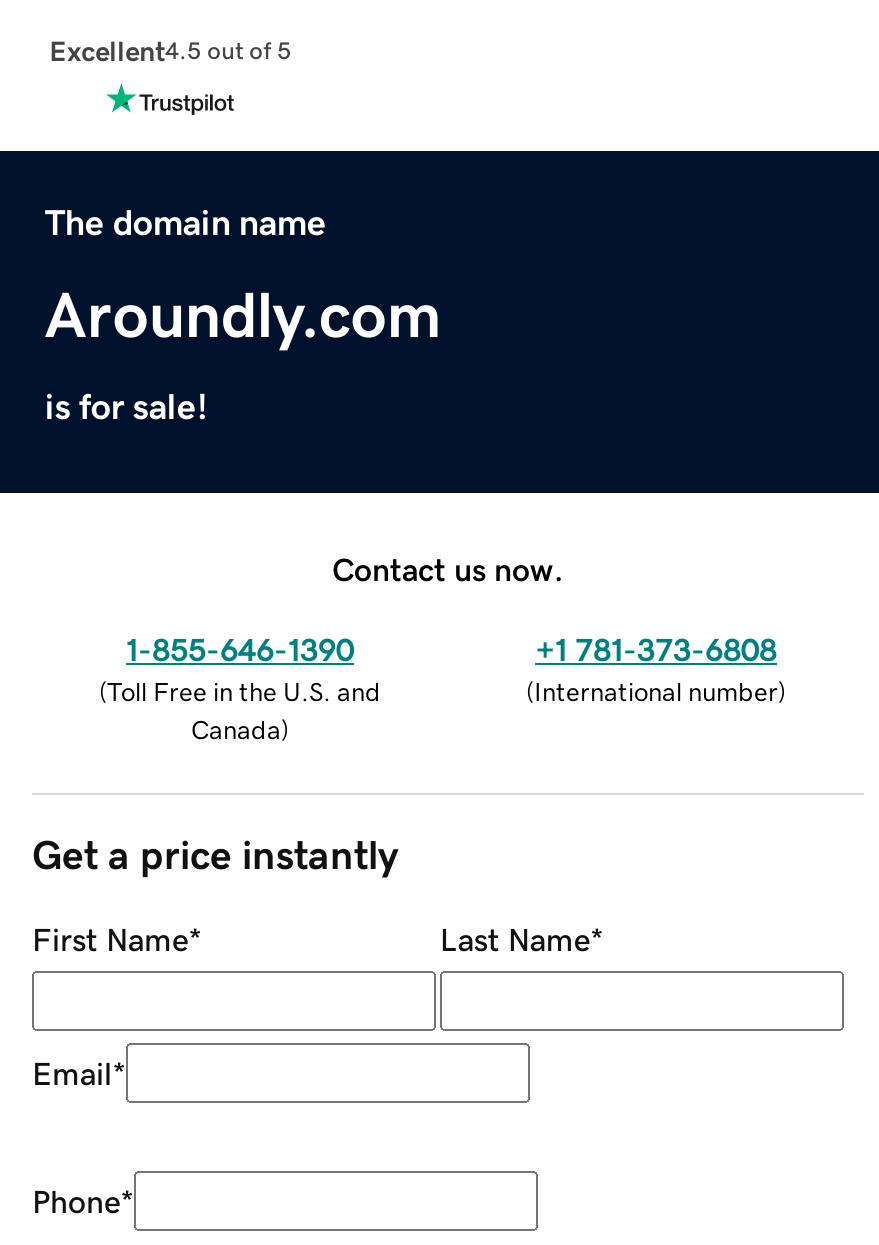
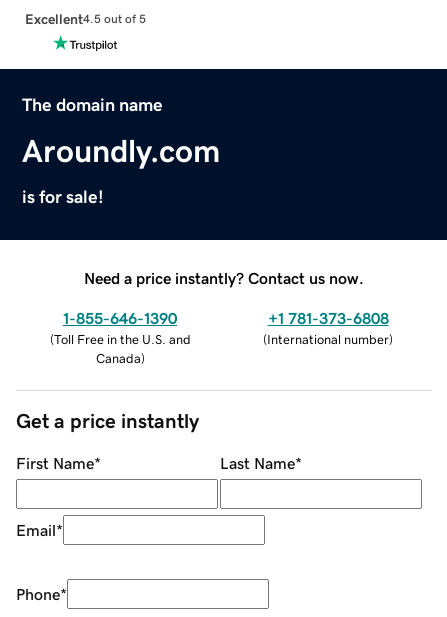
- Contact us now.
+ Need a price instantly? Contact us now.
